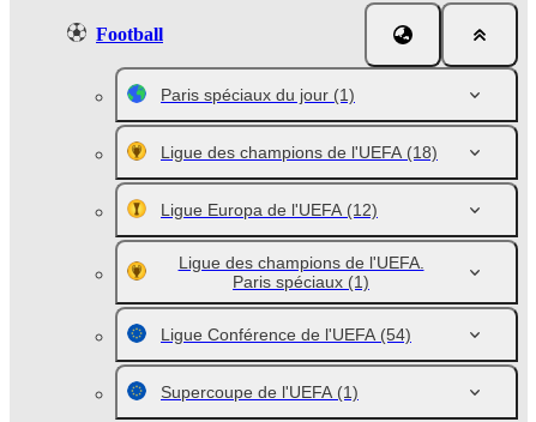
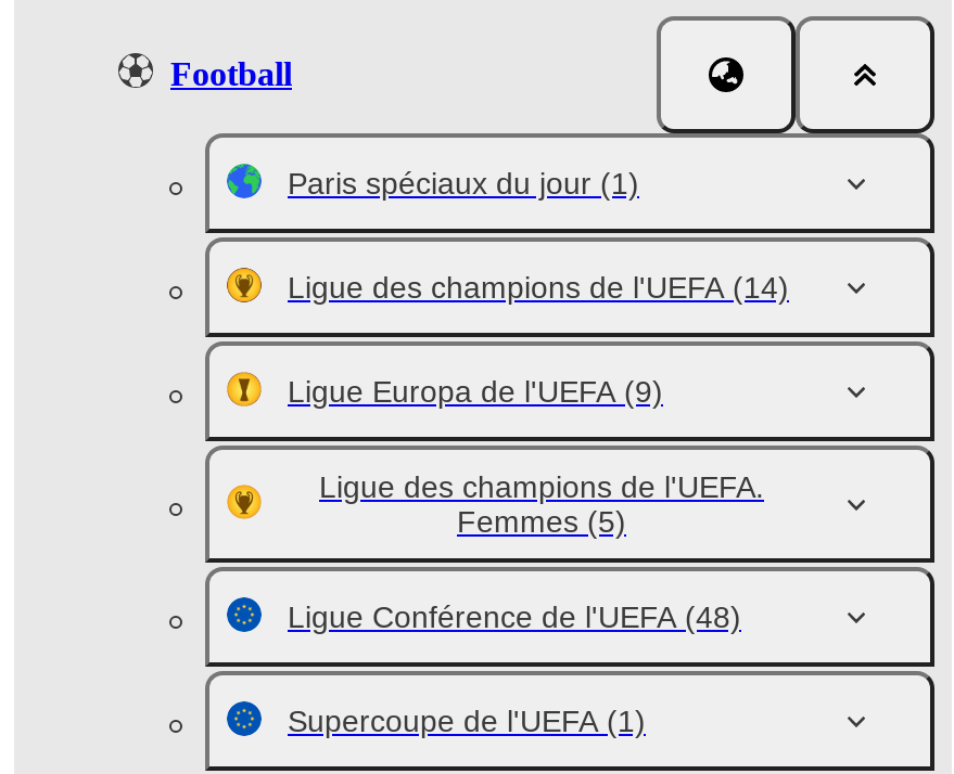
- Ligue des champions de l'UEFA (18)
+ Ligue des champions de l'UEFA (14)

- Ligue Europa de l'UEFA (12)
+ Ligue Europa de l'UEFA (9)

- Paris spéciaux (1)
+ Femmes (5)

- Ligue Conférence de l'UEFA (54)
+ Ligue Conférence de l'UEFA (48)
